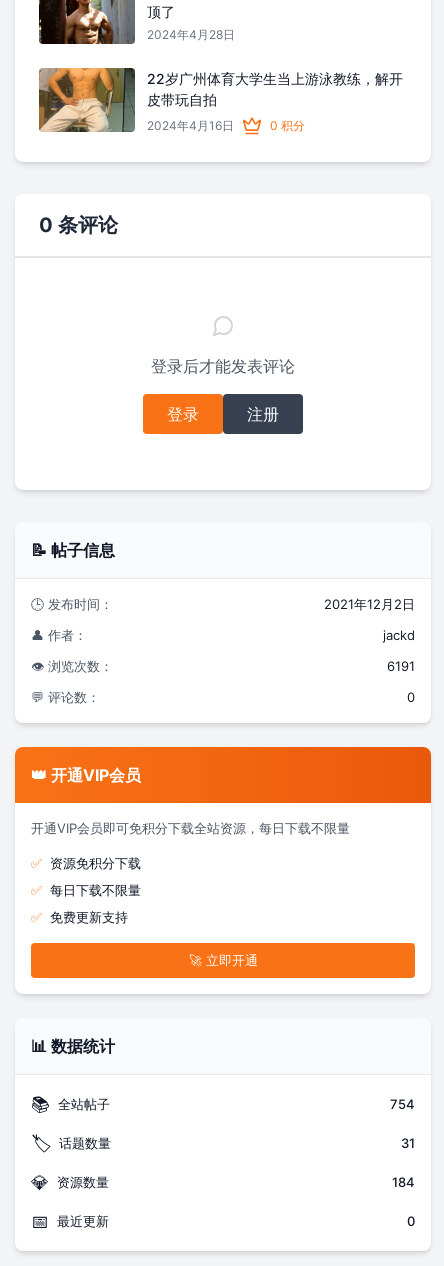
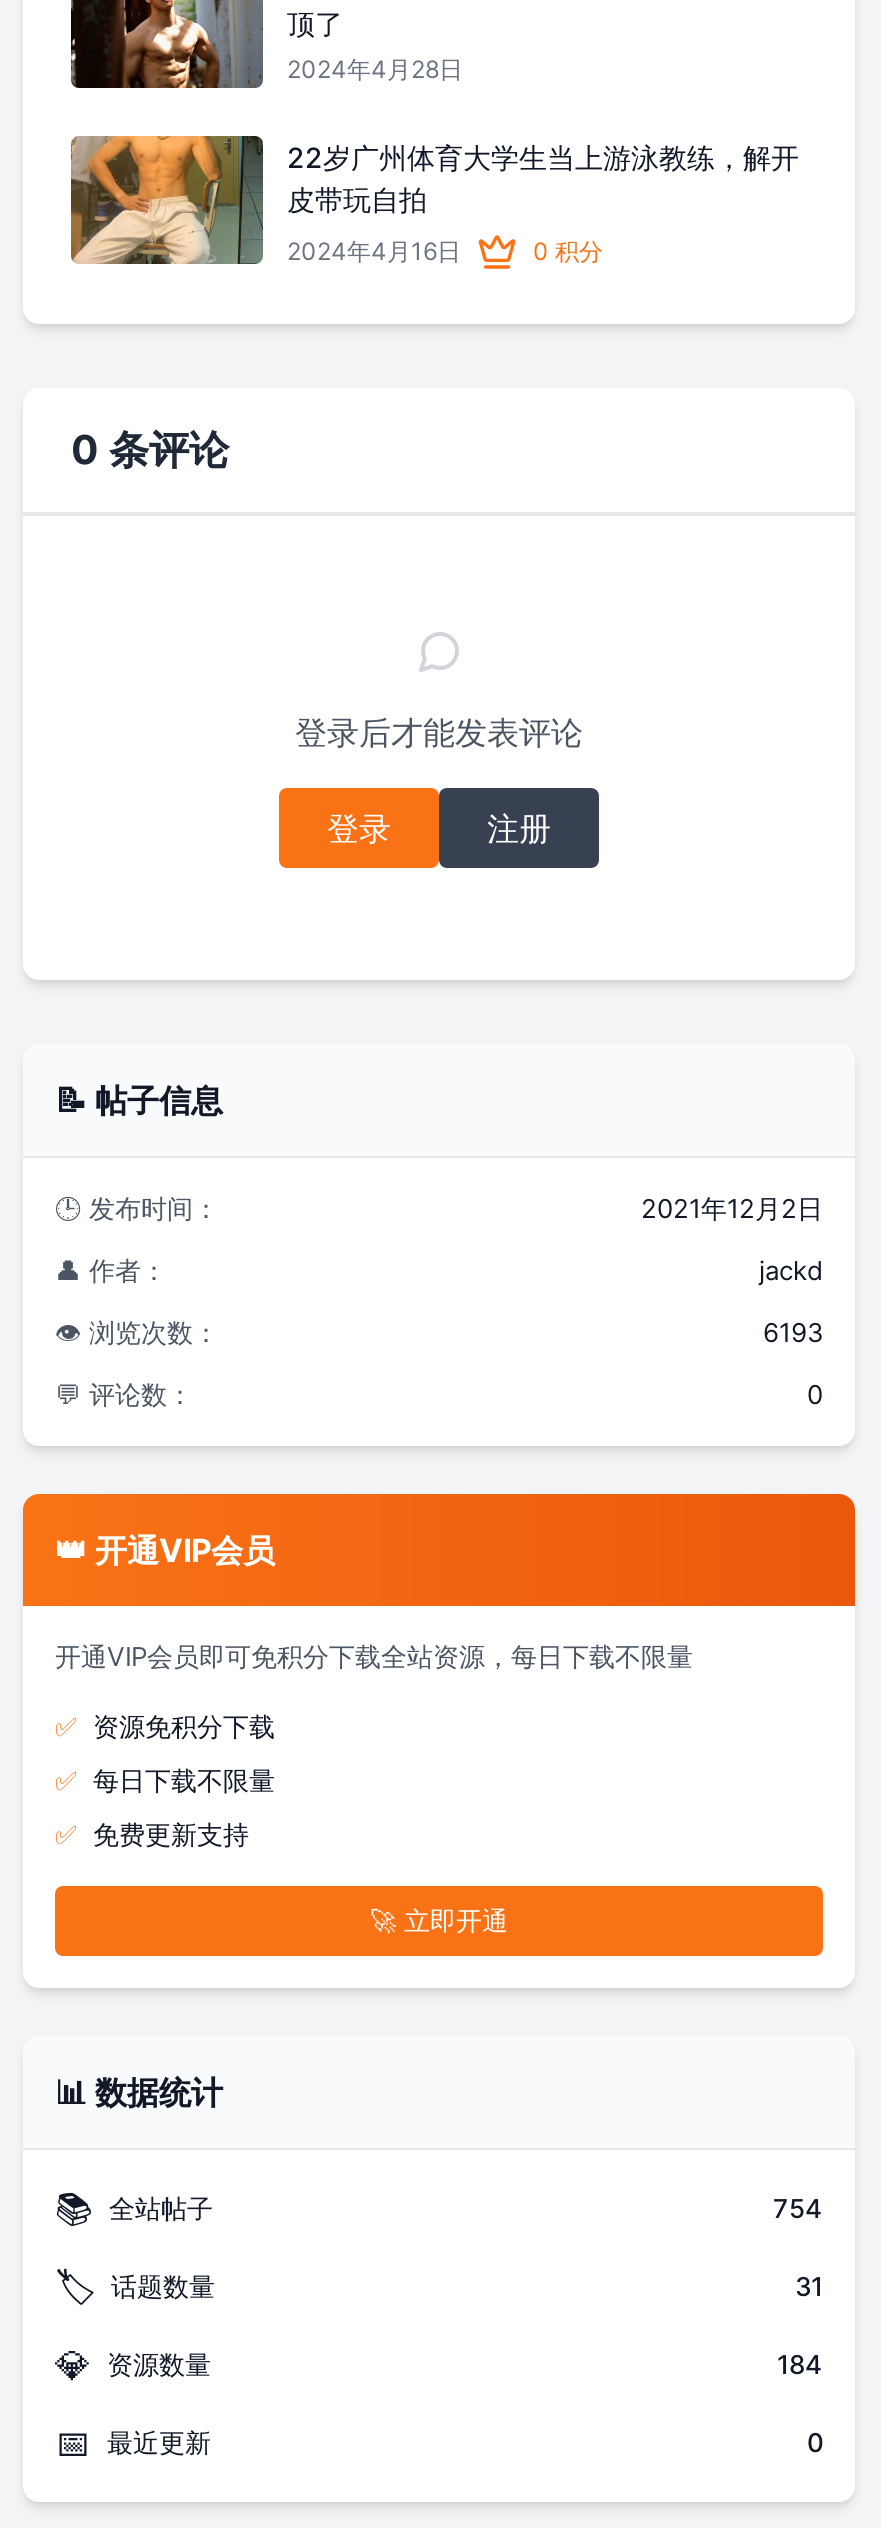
- 6191
+ 6193
